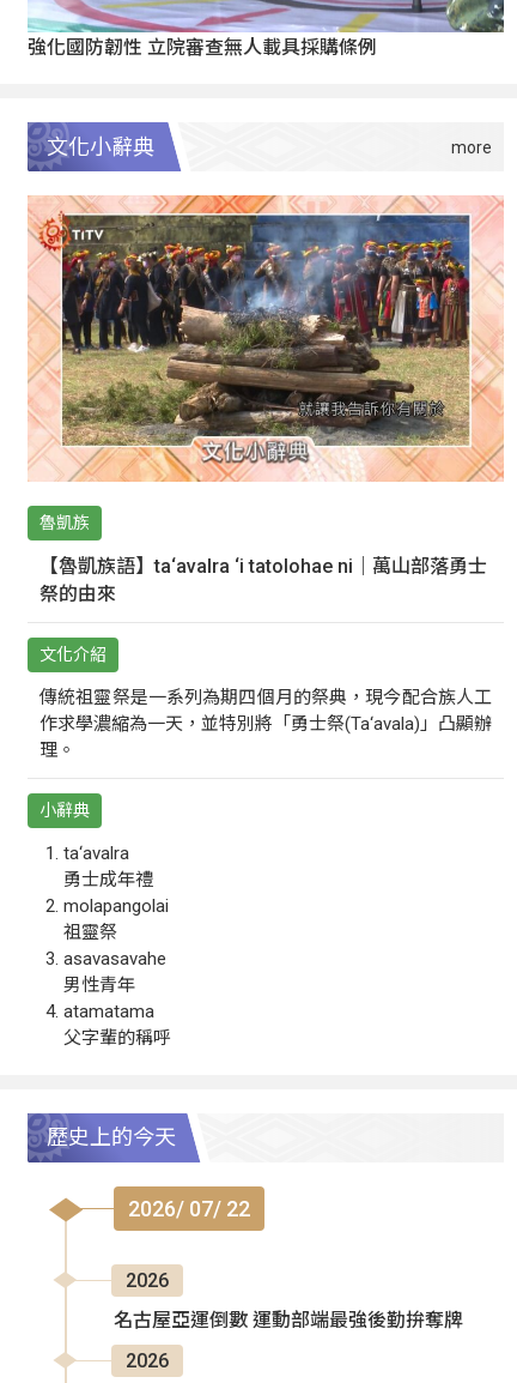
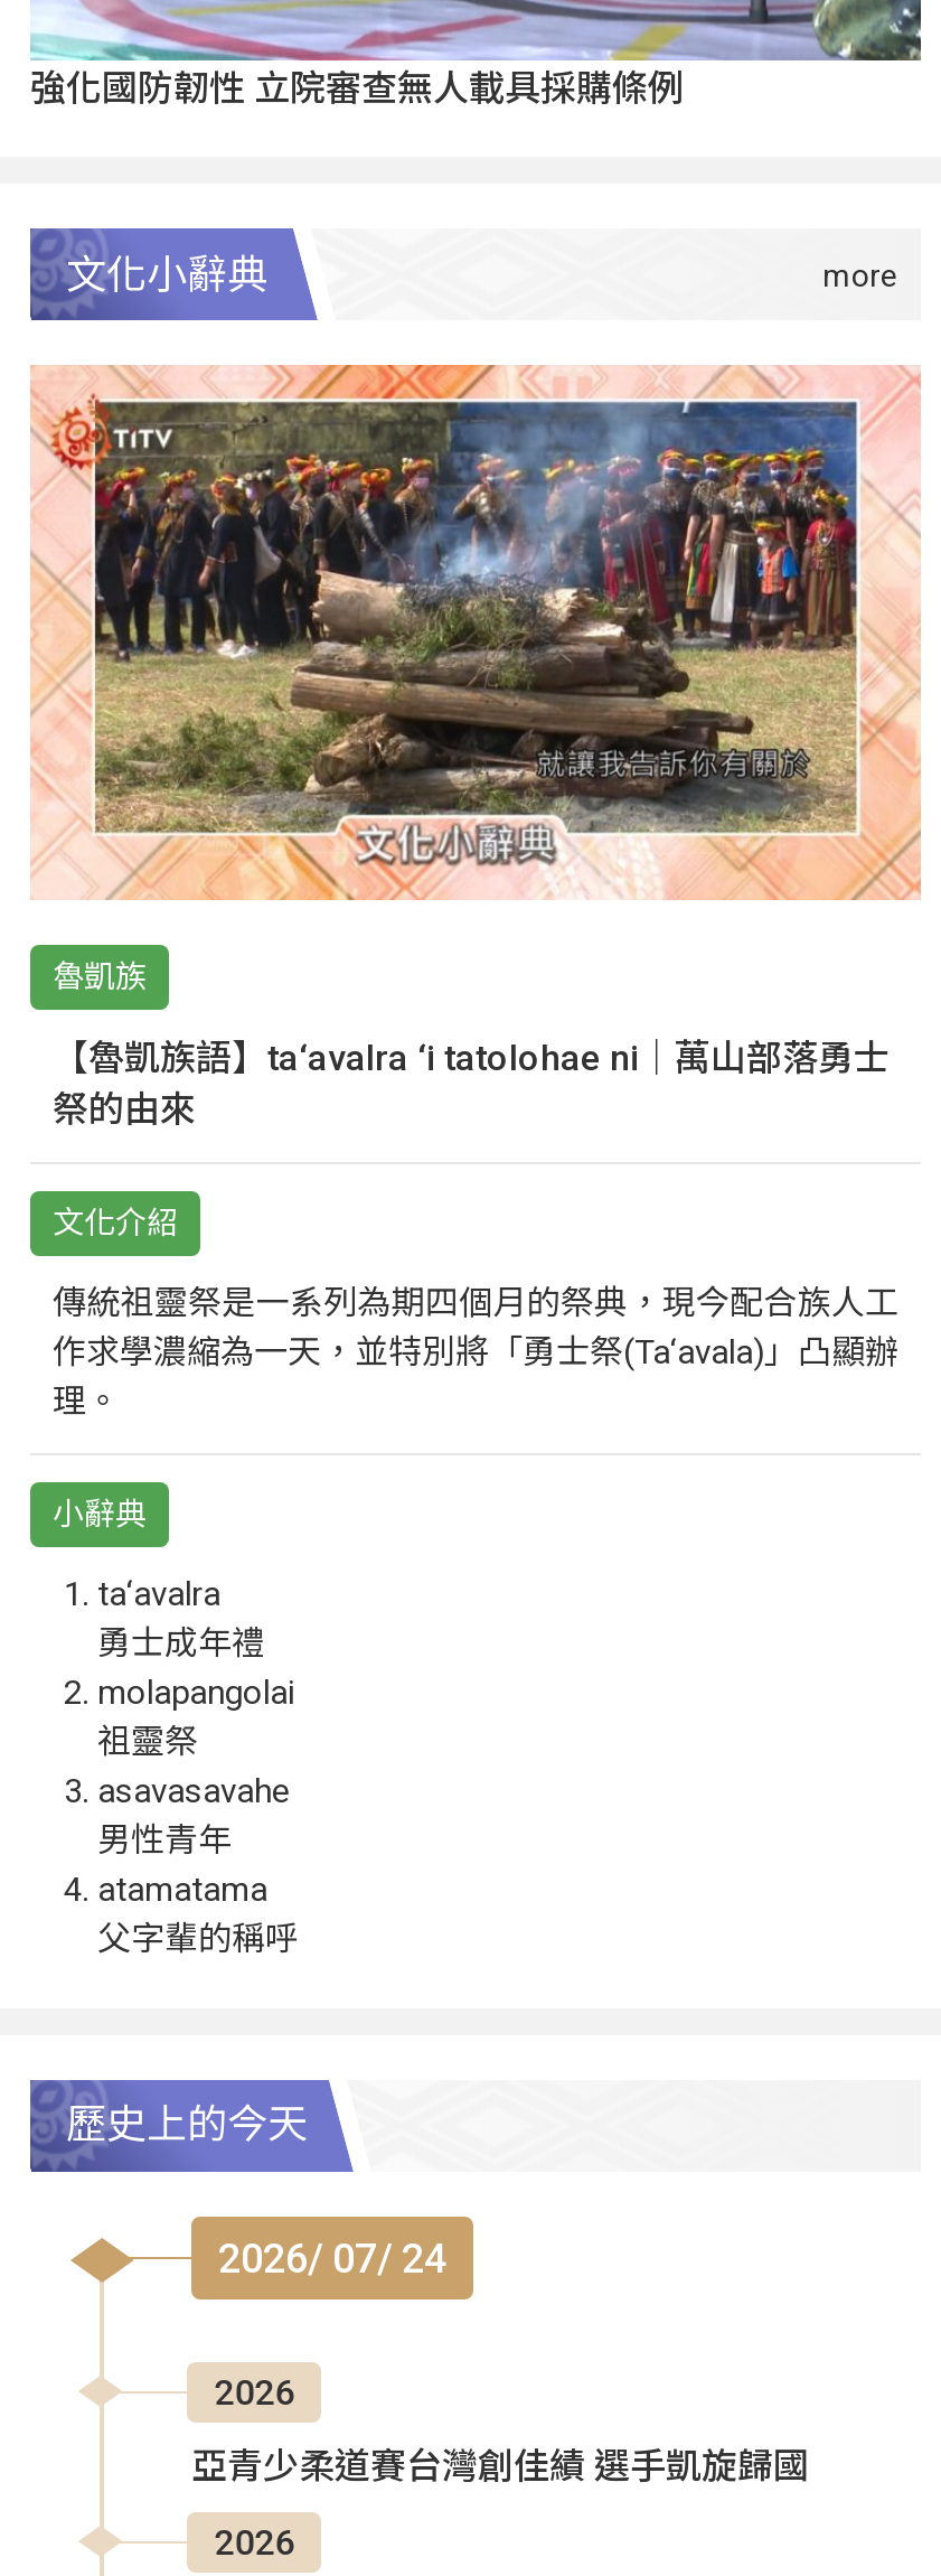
- 2026/ 07/ 22
+ 2026/ 07/ 24

- 名古屋亞運倒數 運動部端最強後勤拚奪牌
+ 亞青少柔道賽台灣創佳績 選手凱旋歸國
